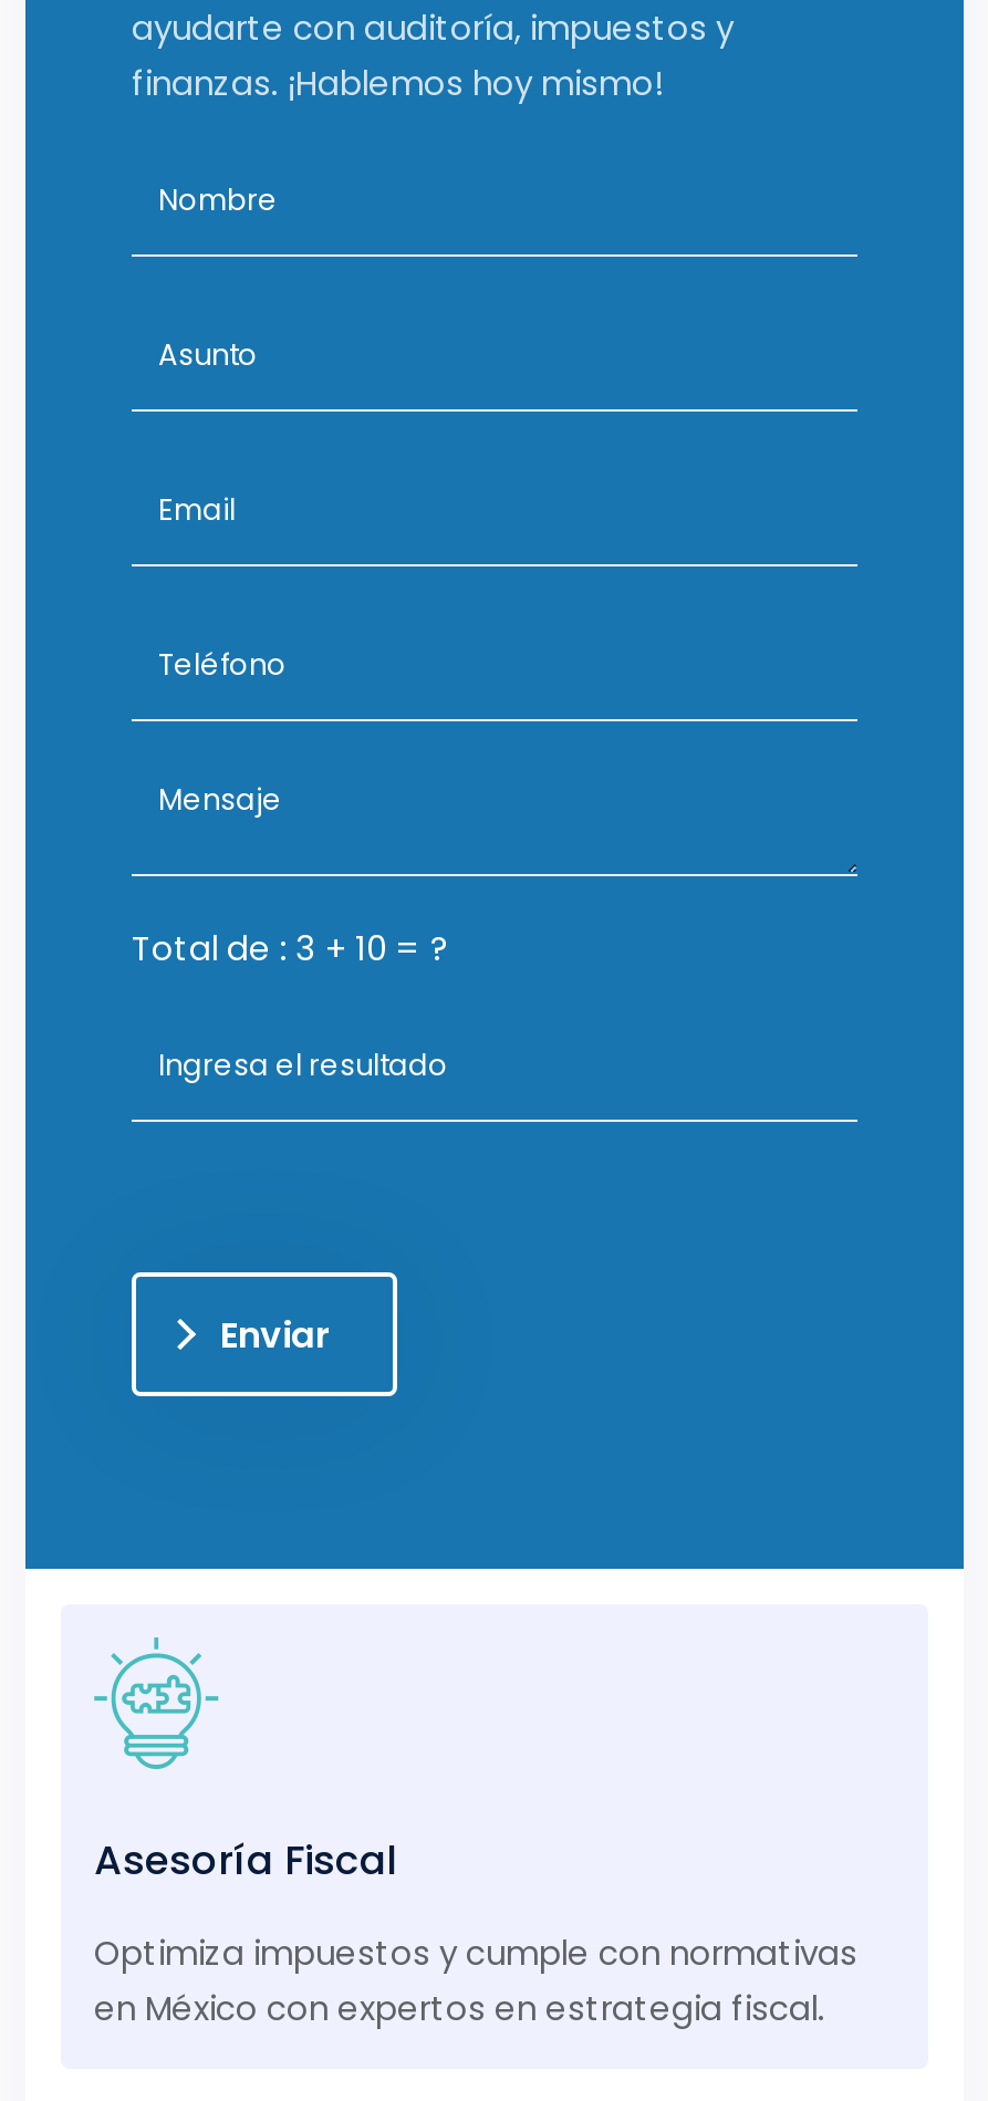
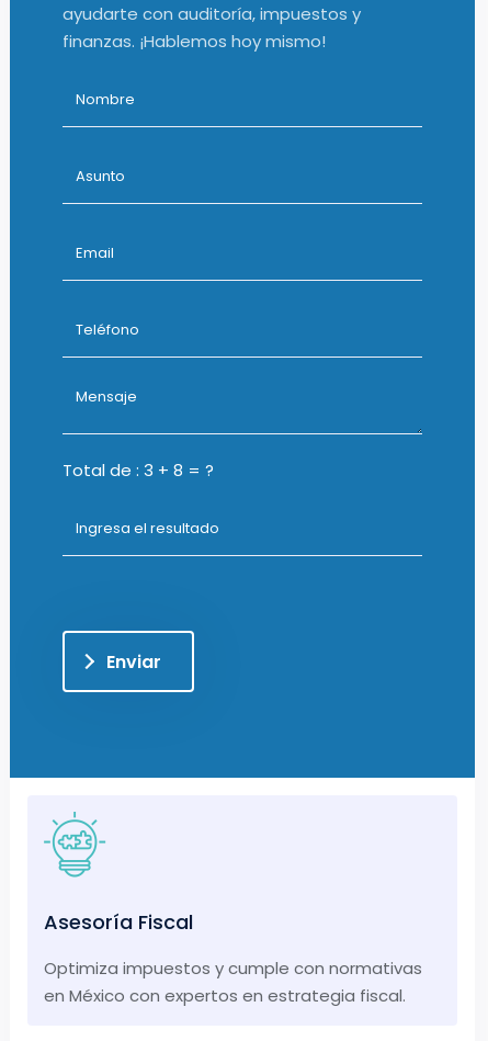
- Total de : 3 + 10 = ?
+ Total de : 3 + 8 = ?
